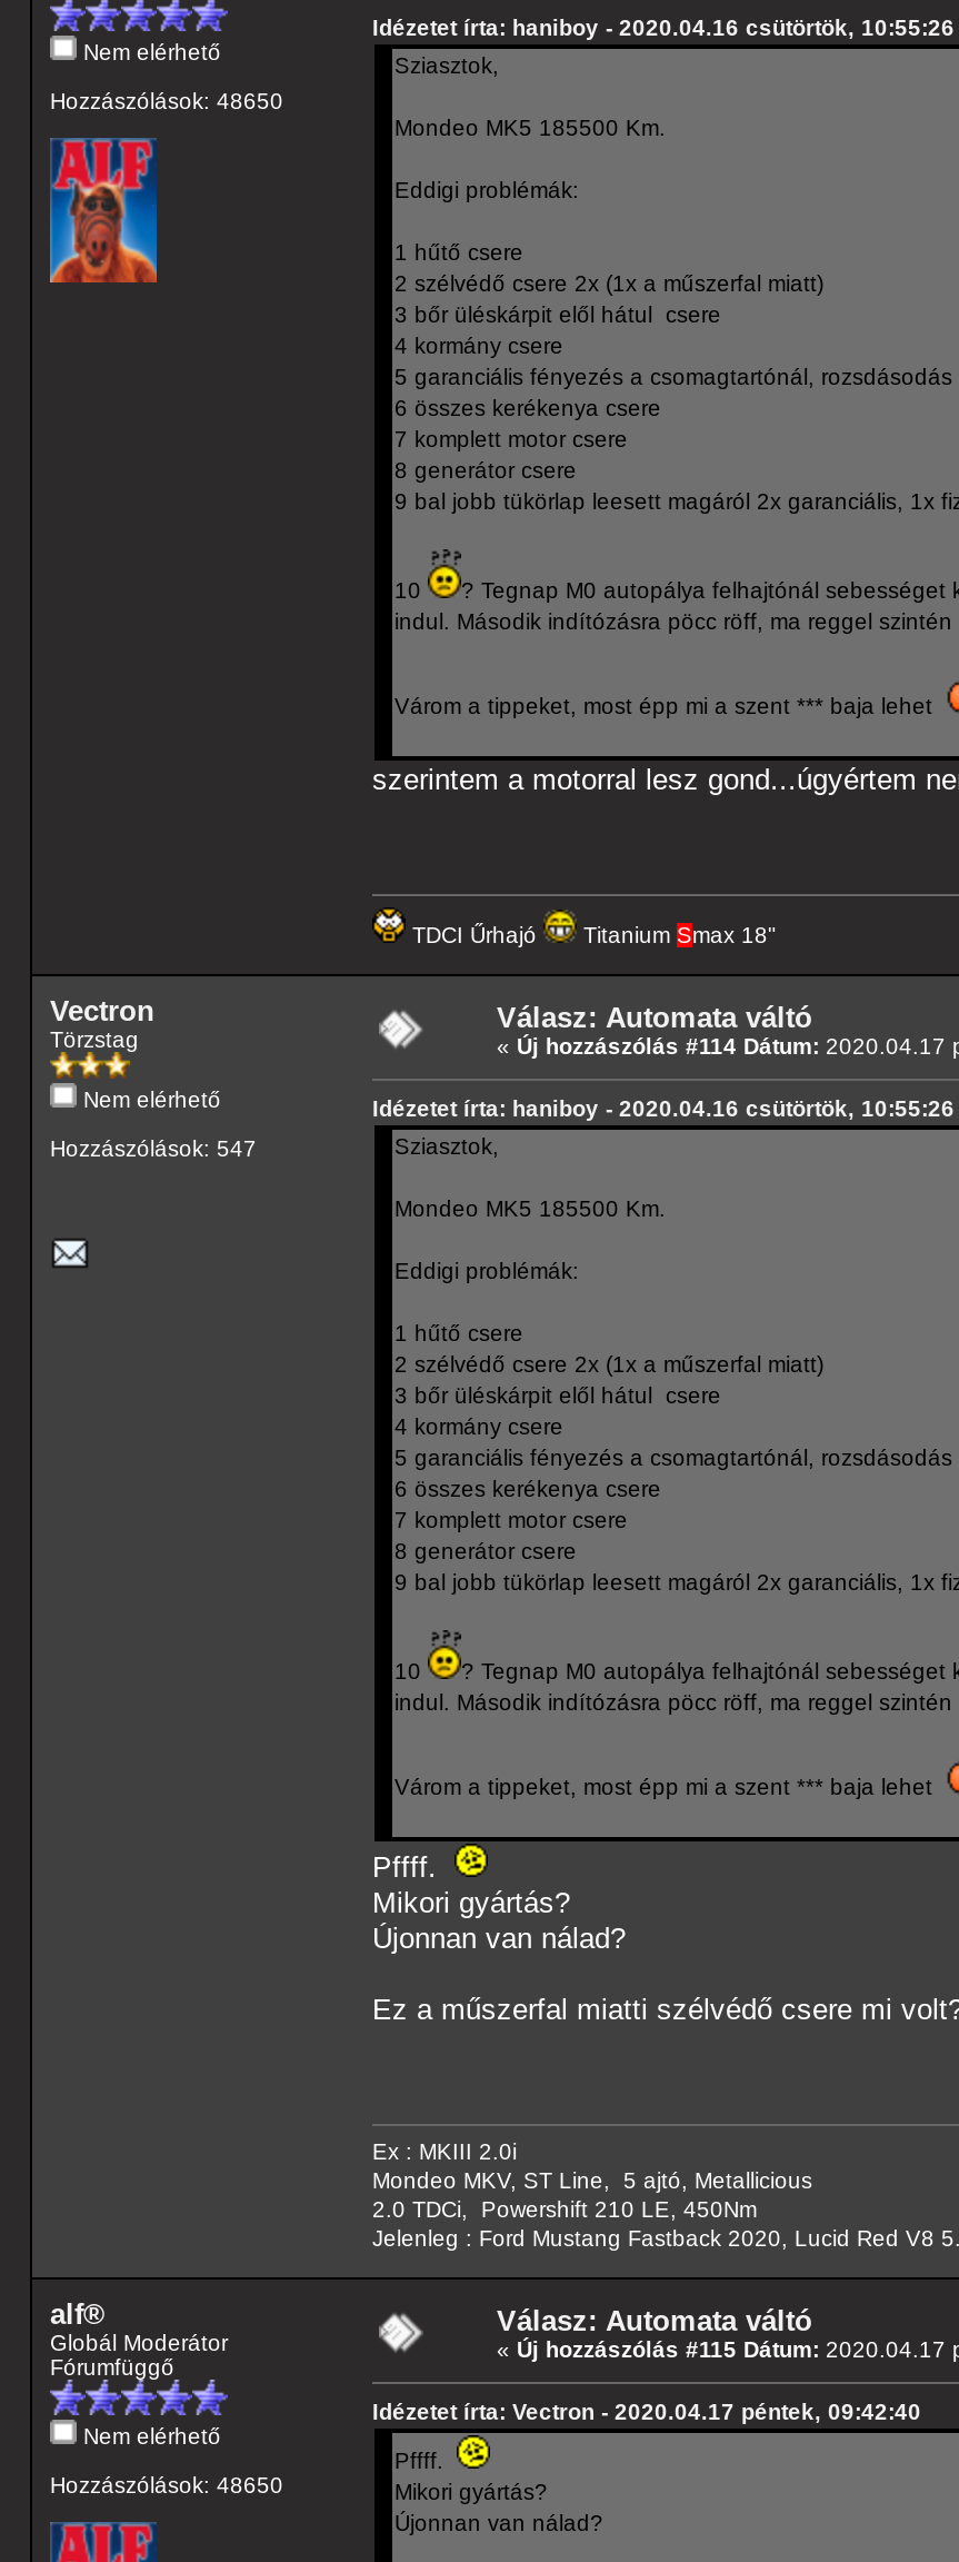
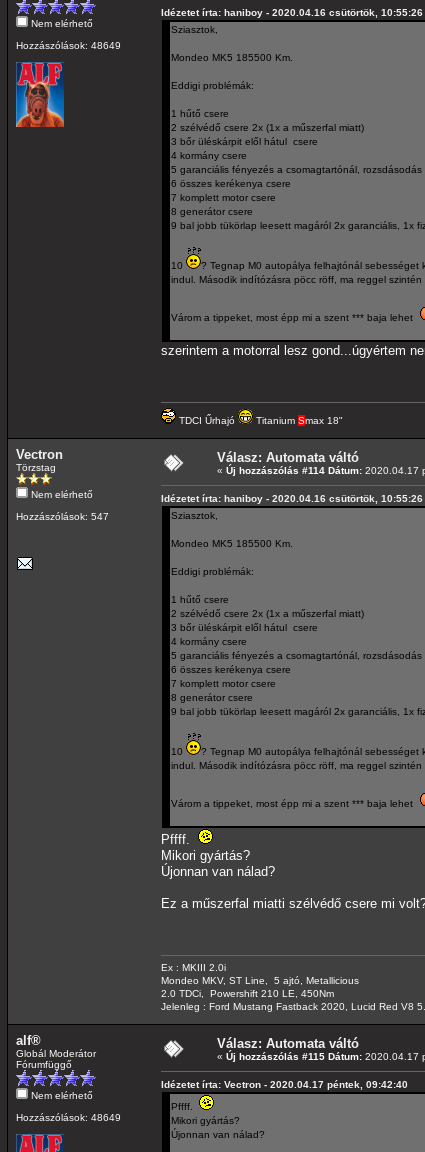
- Hozzászólások: 48650
+ Hozzászólások: 48649

- Hozzászólások: 48650
+ Hozzászólások: 48649
